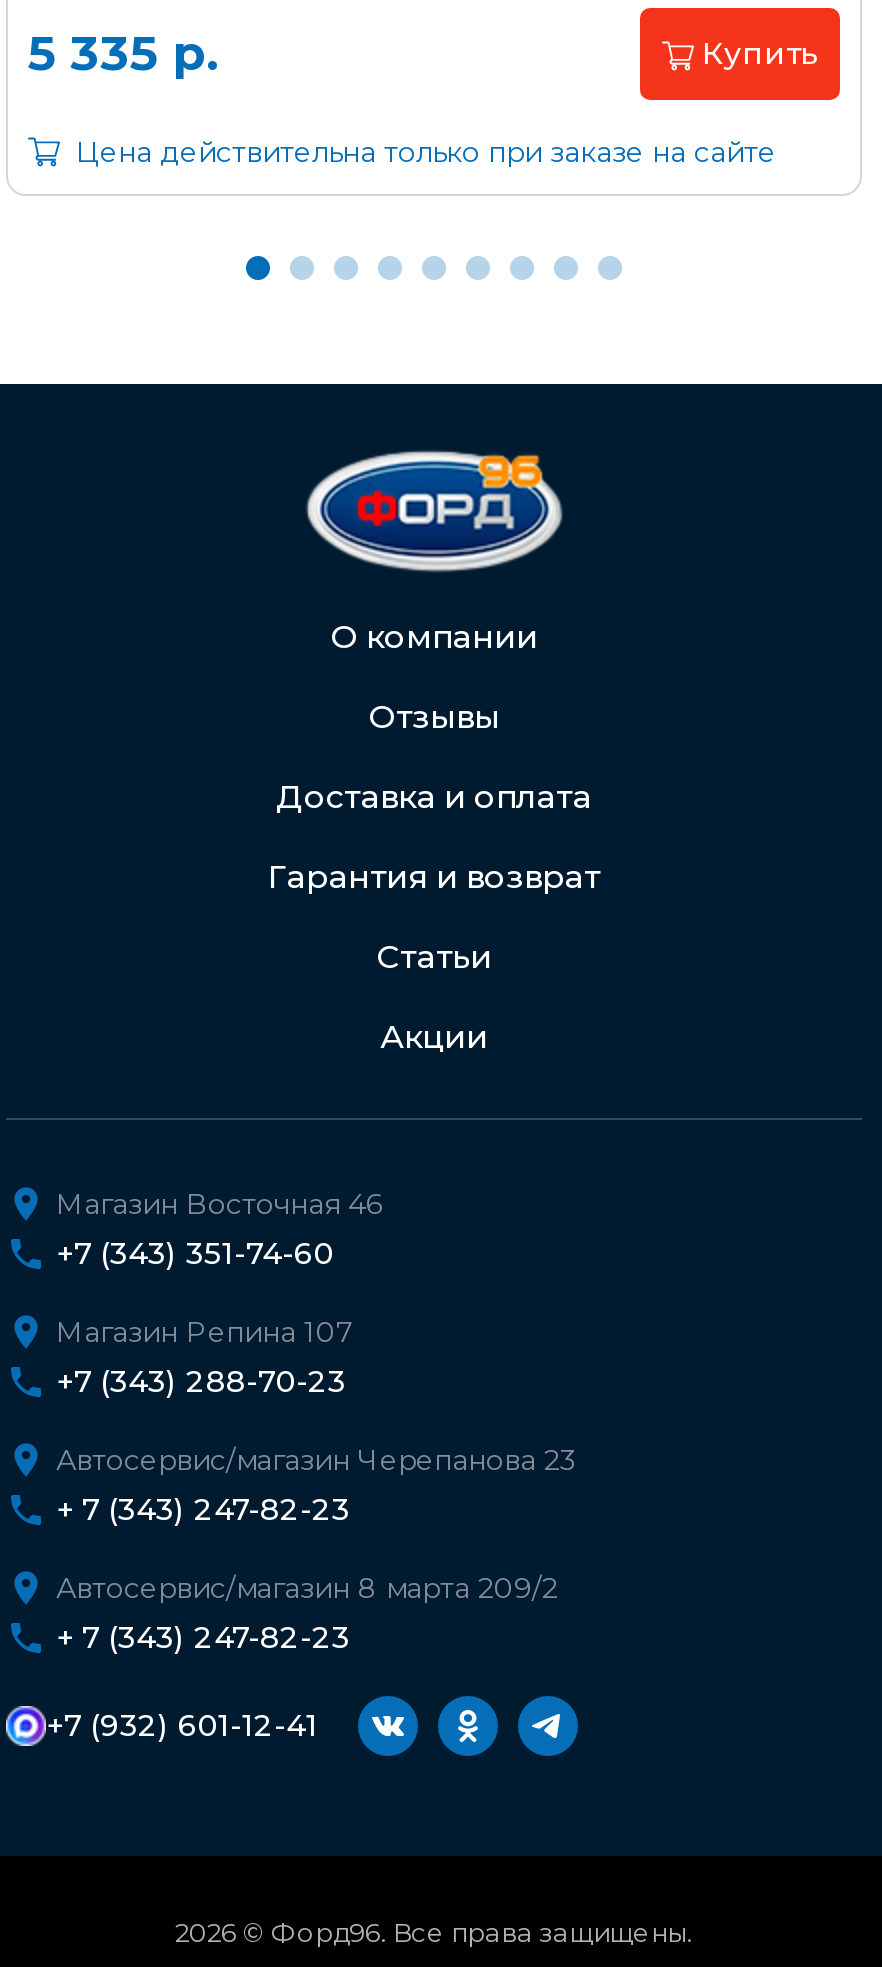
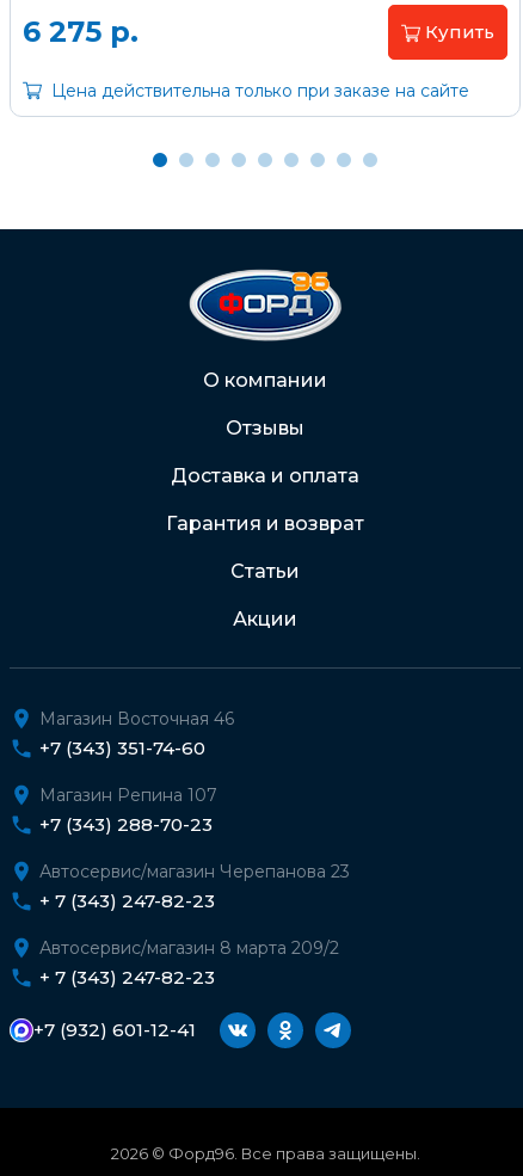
- 5 335 р.
+ 6 275 р.
